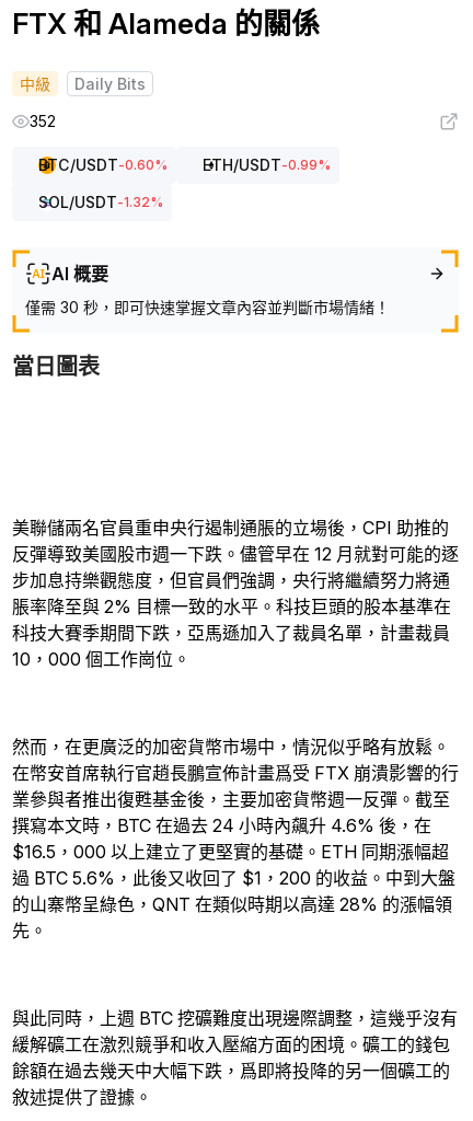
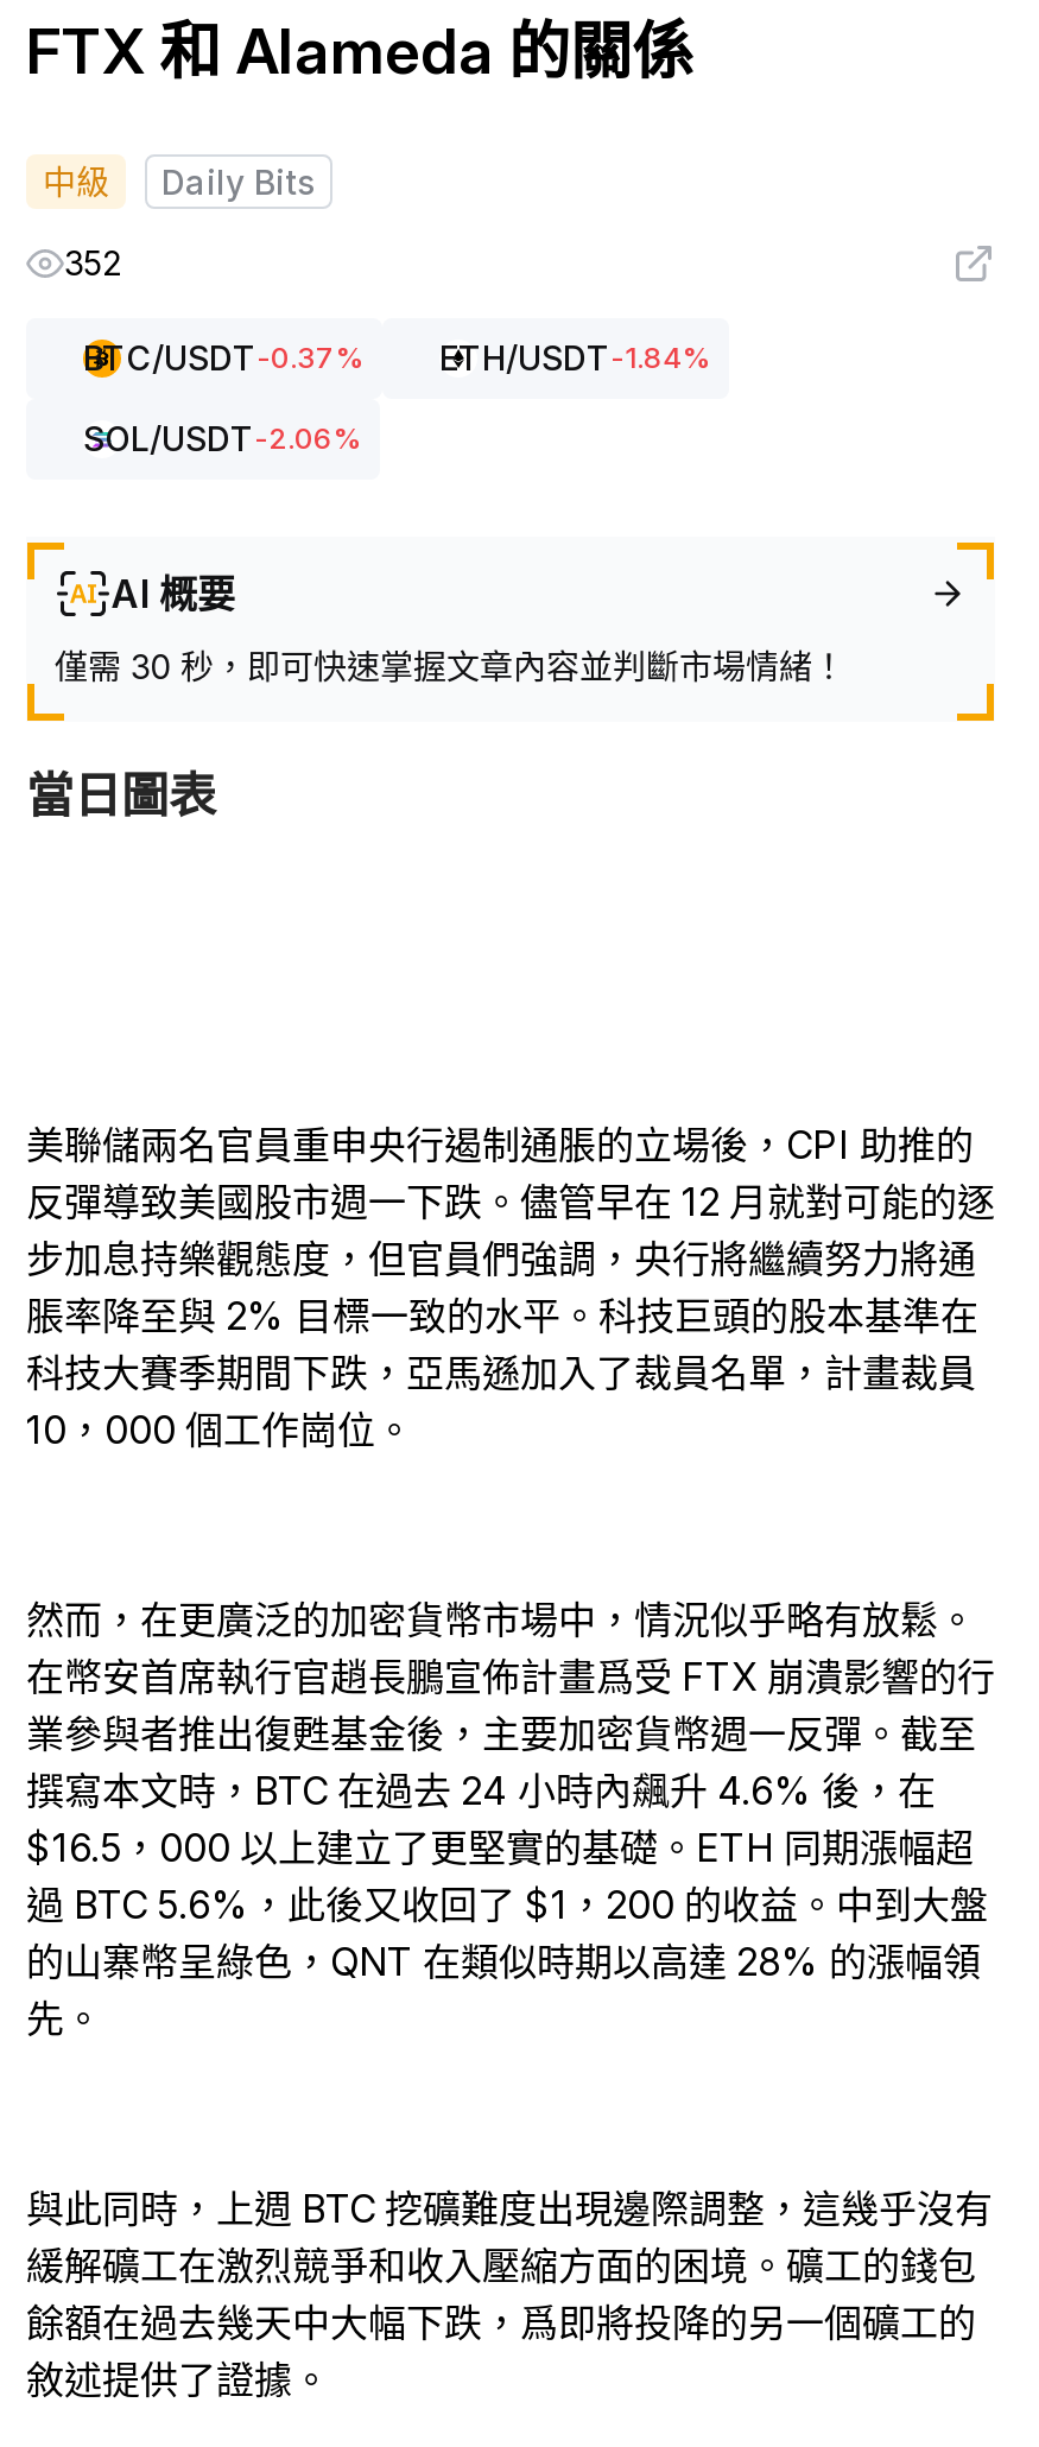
- BTC/USDT-0.60%
+ BTC/USDT-0.37%

- ETH/USDT-0.99%
+ ETH/USDT-1.84%

- SOL/USDT-1.32%
+ SOL/USDT-2.06%
